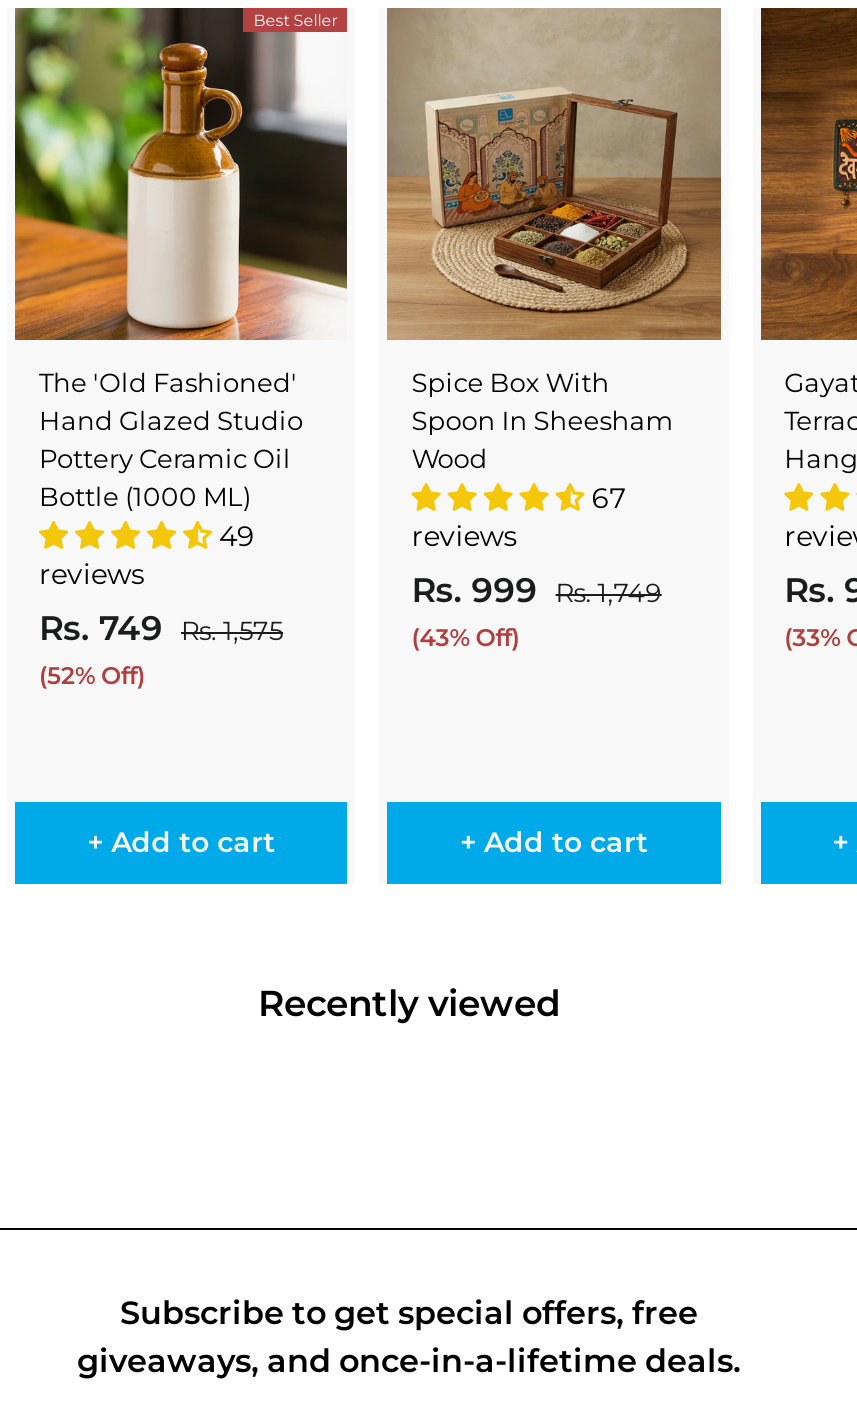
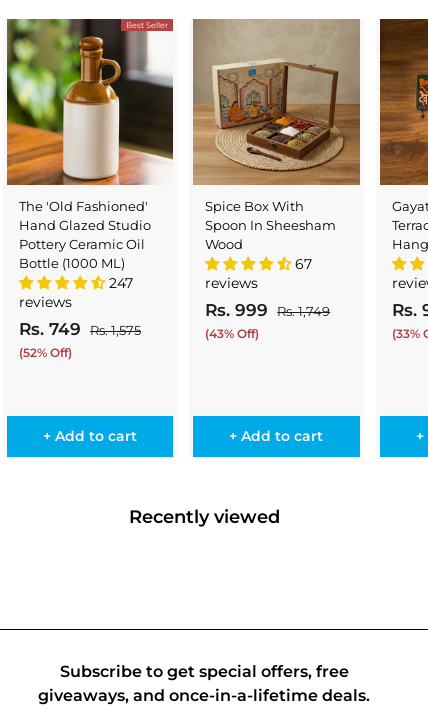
- 49
+ 247
